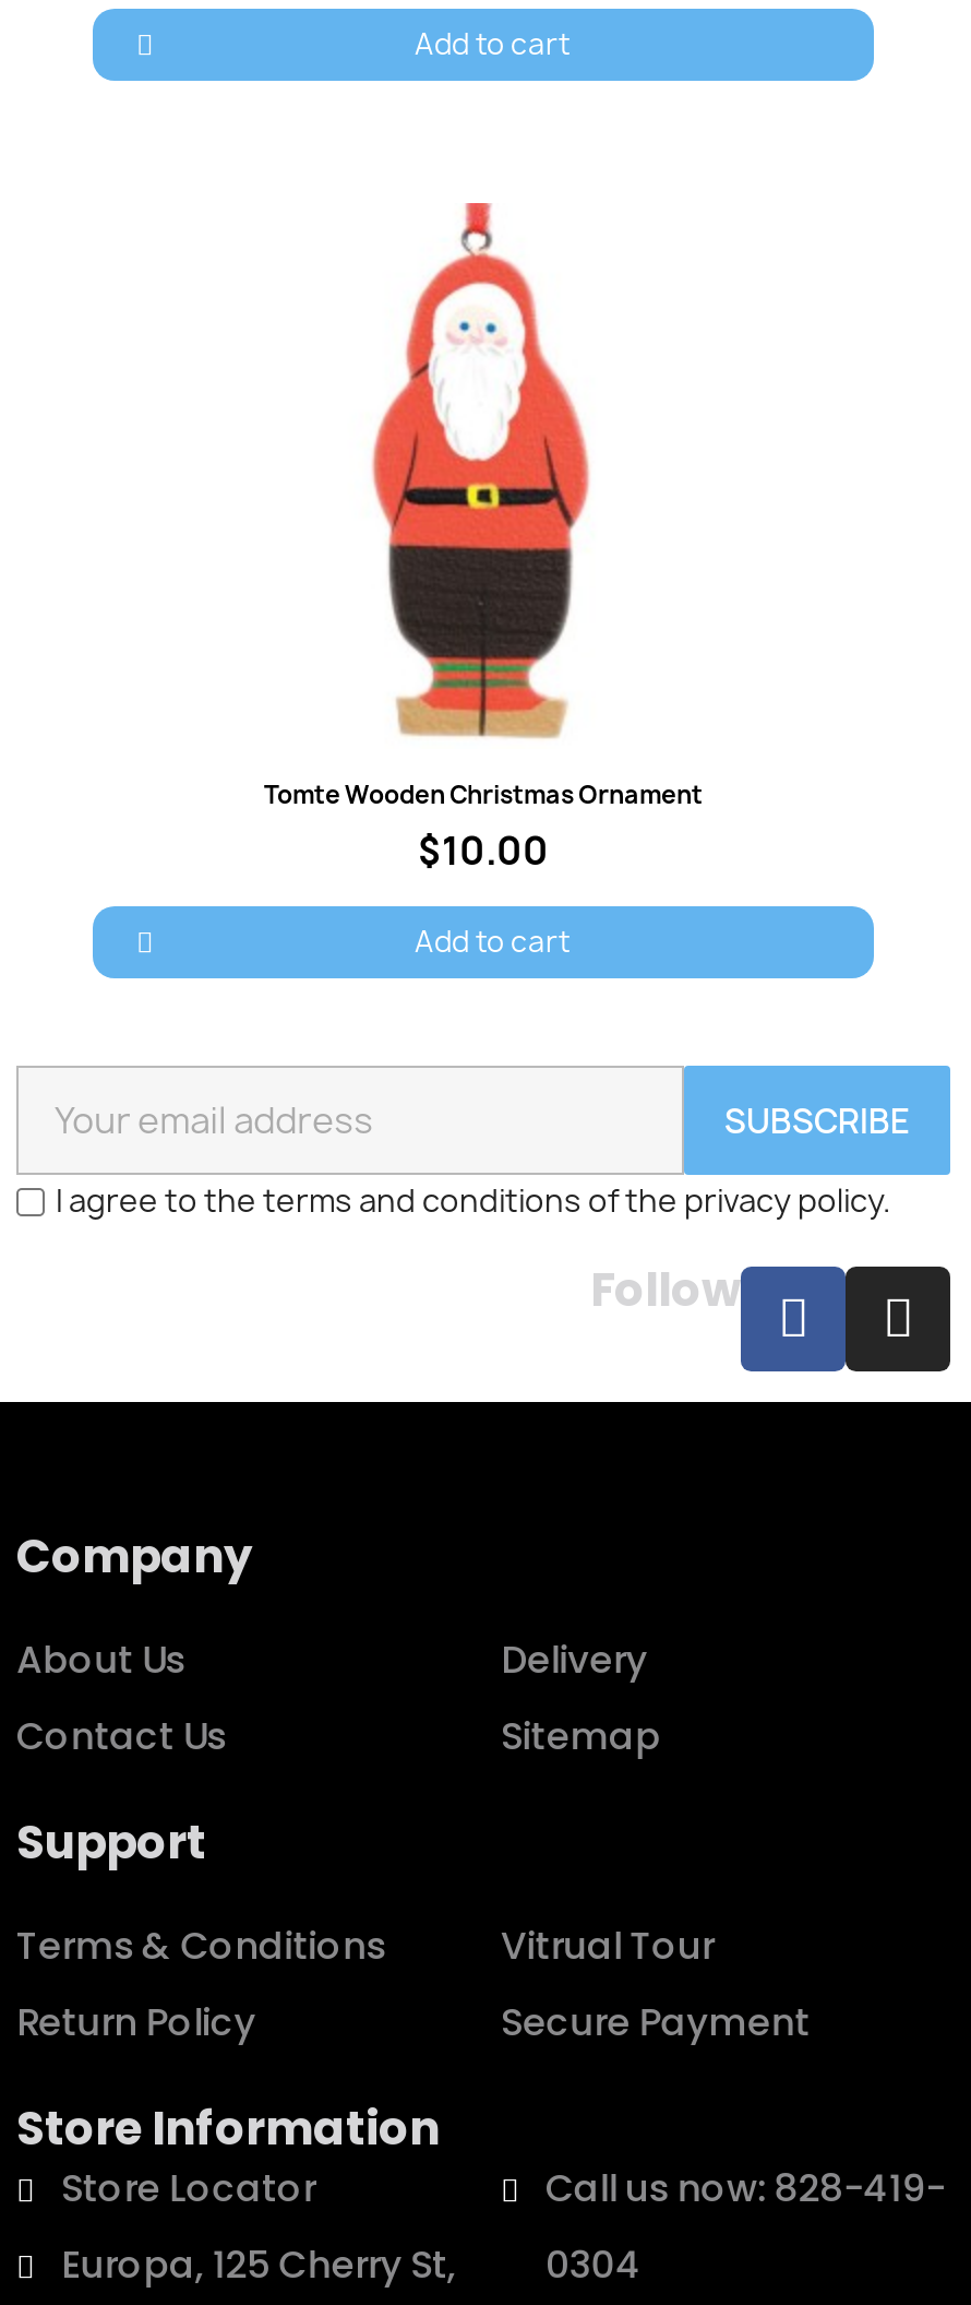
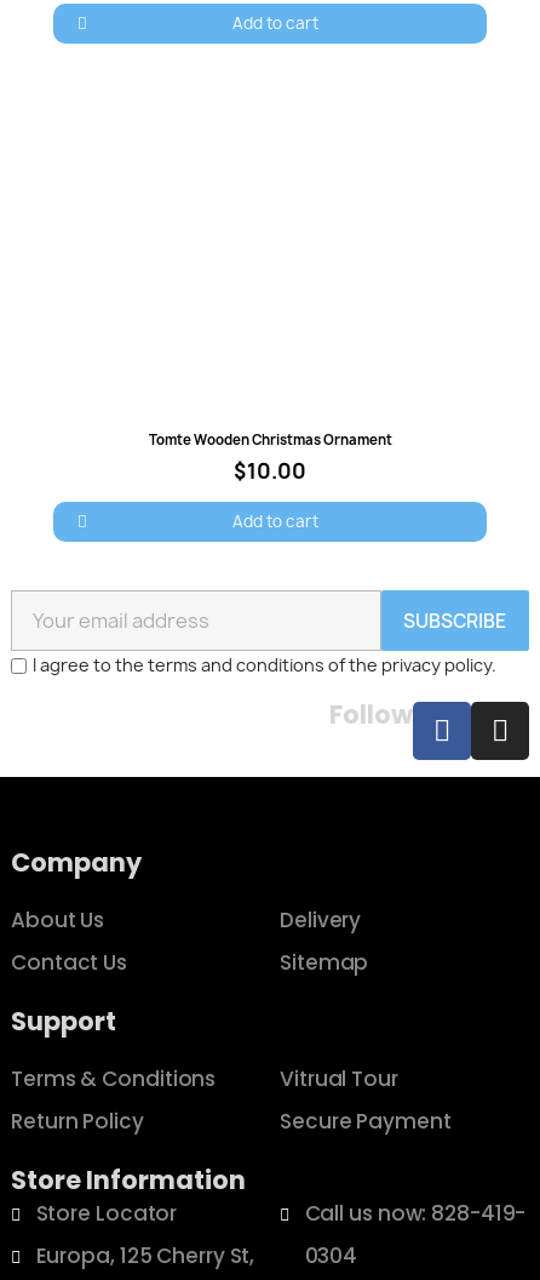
- [image]
